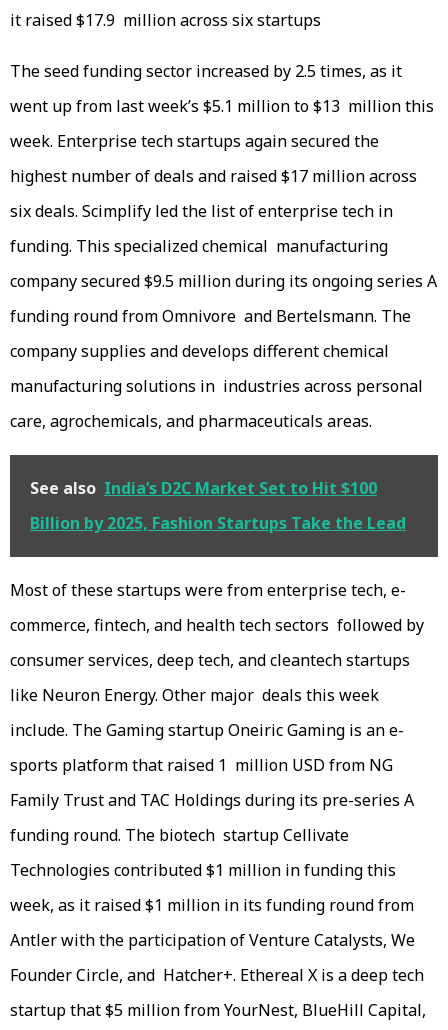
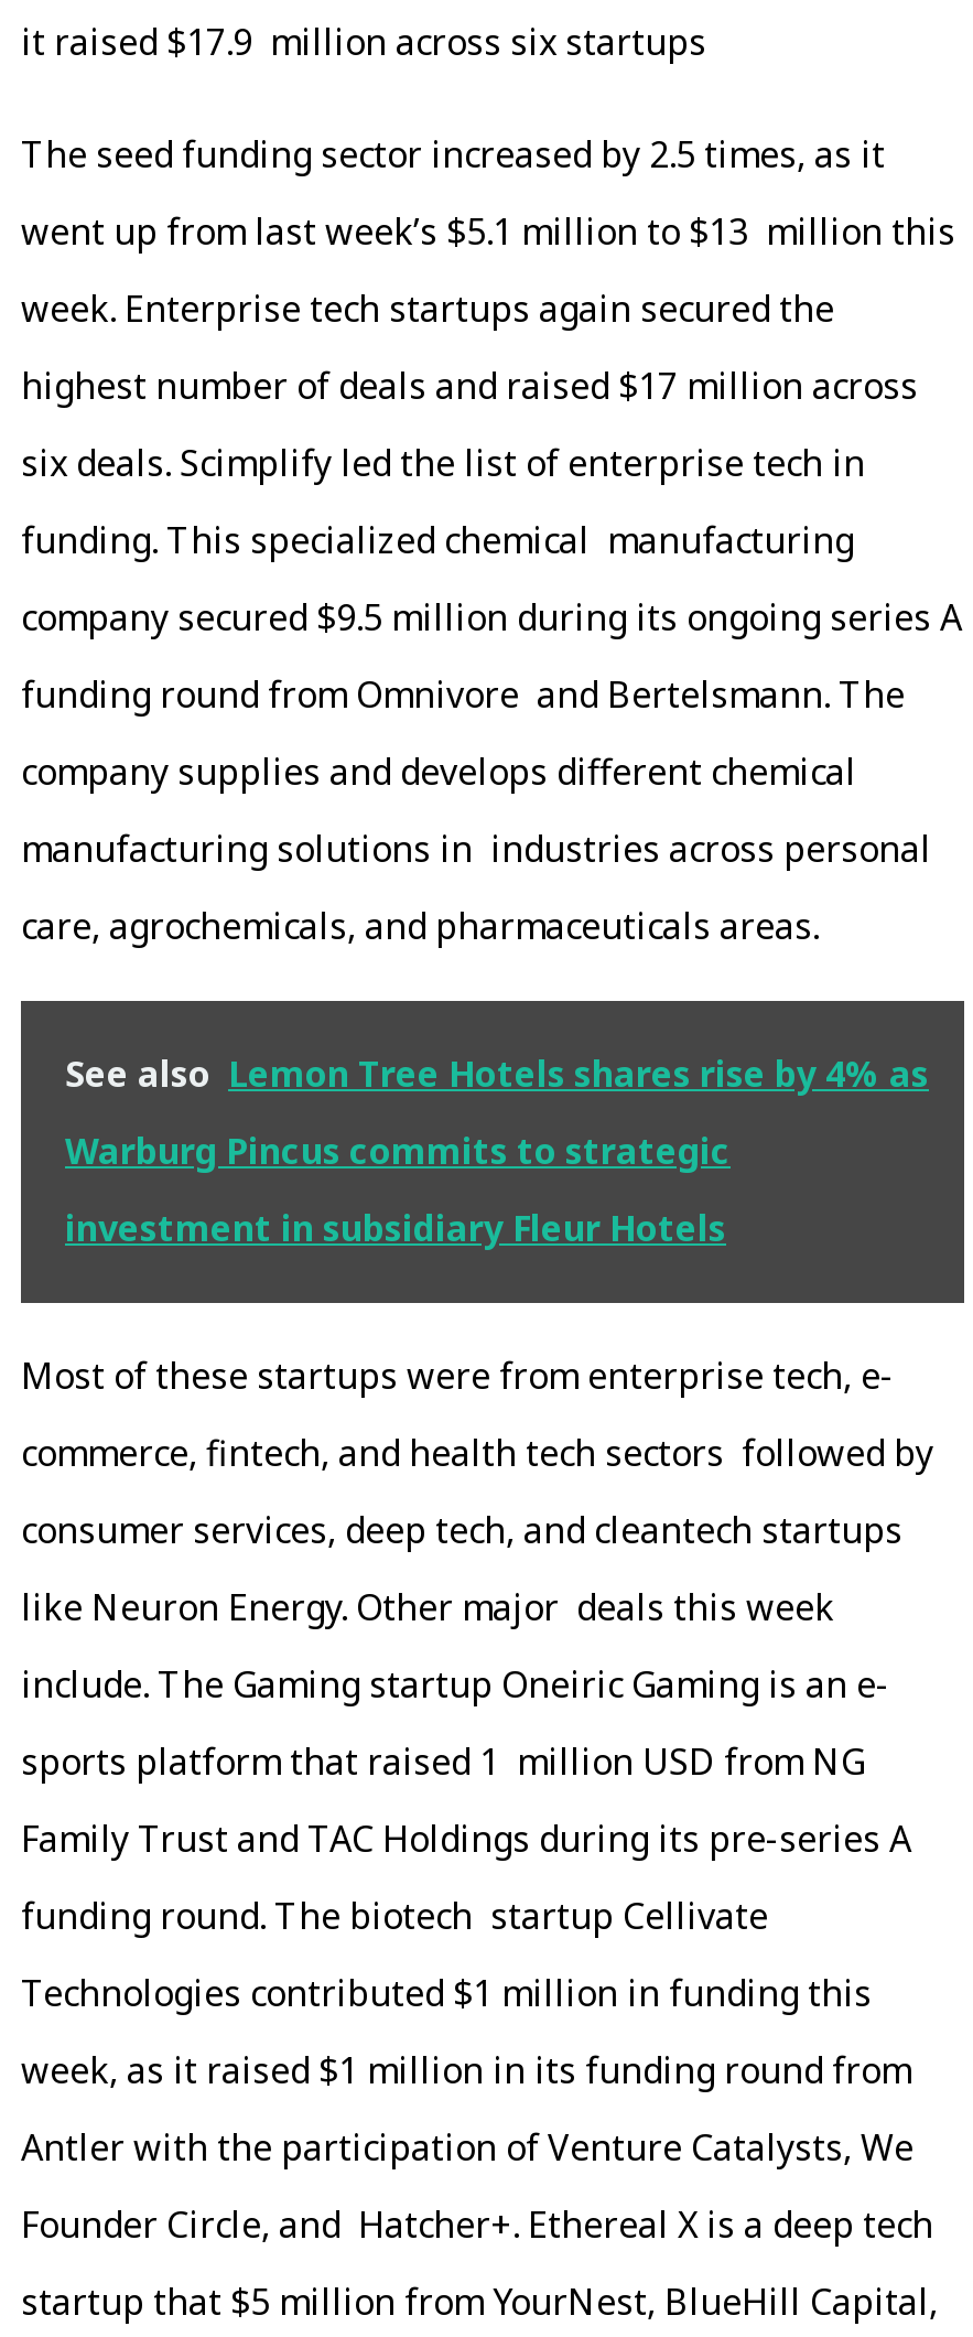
- See also India’s D2C Market Set to Hit $100
- Billion by 2025, Fashion Startups Take the Lead
+ See also Lemon Tree Hotels shares rise by 4% as
+ Warburg Pincus commits to strategic
+ investment in subsidiary Fleur Hotels
